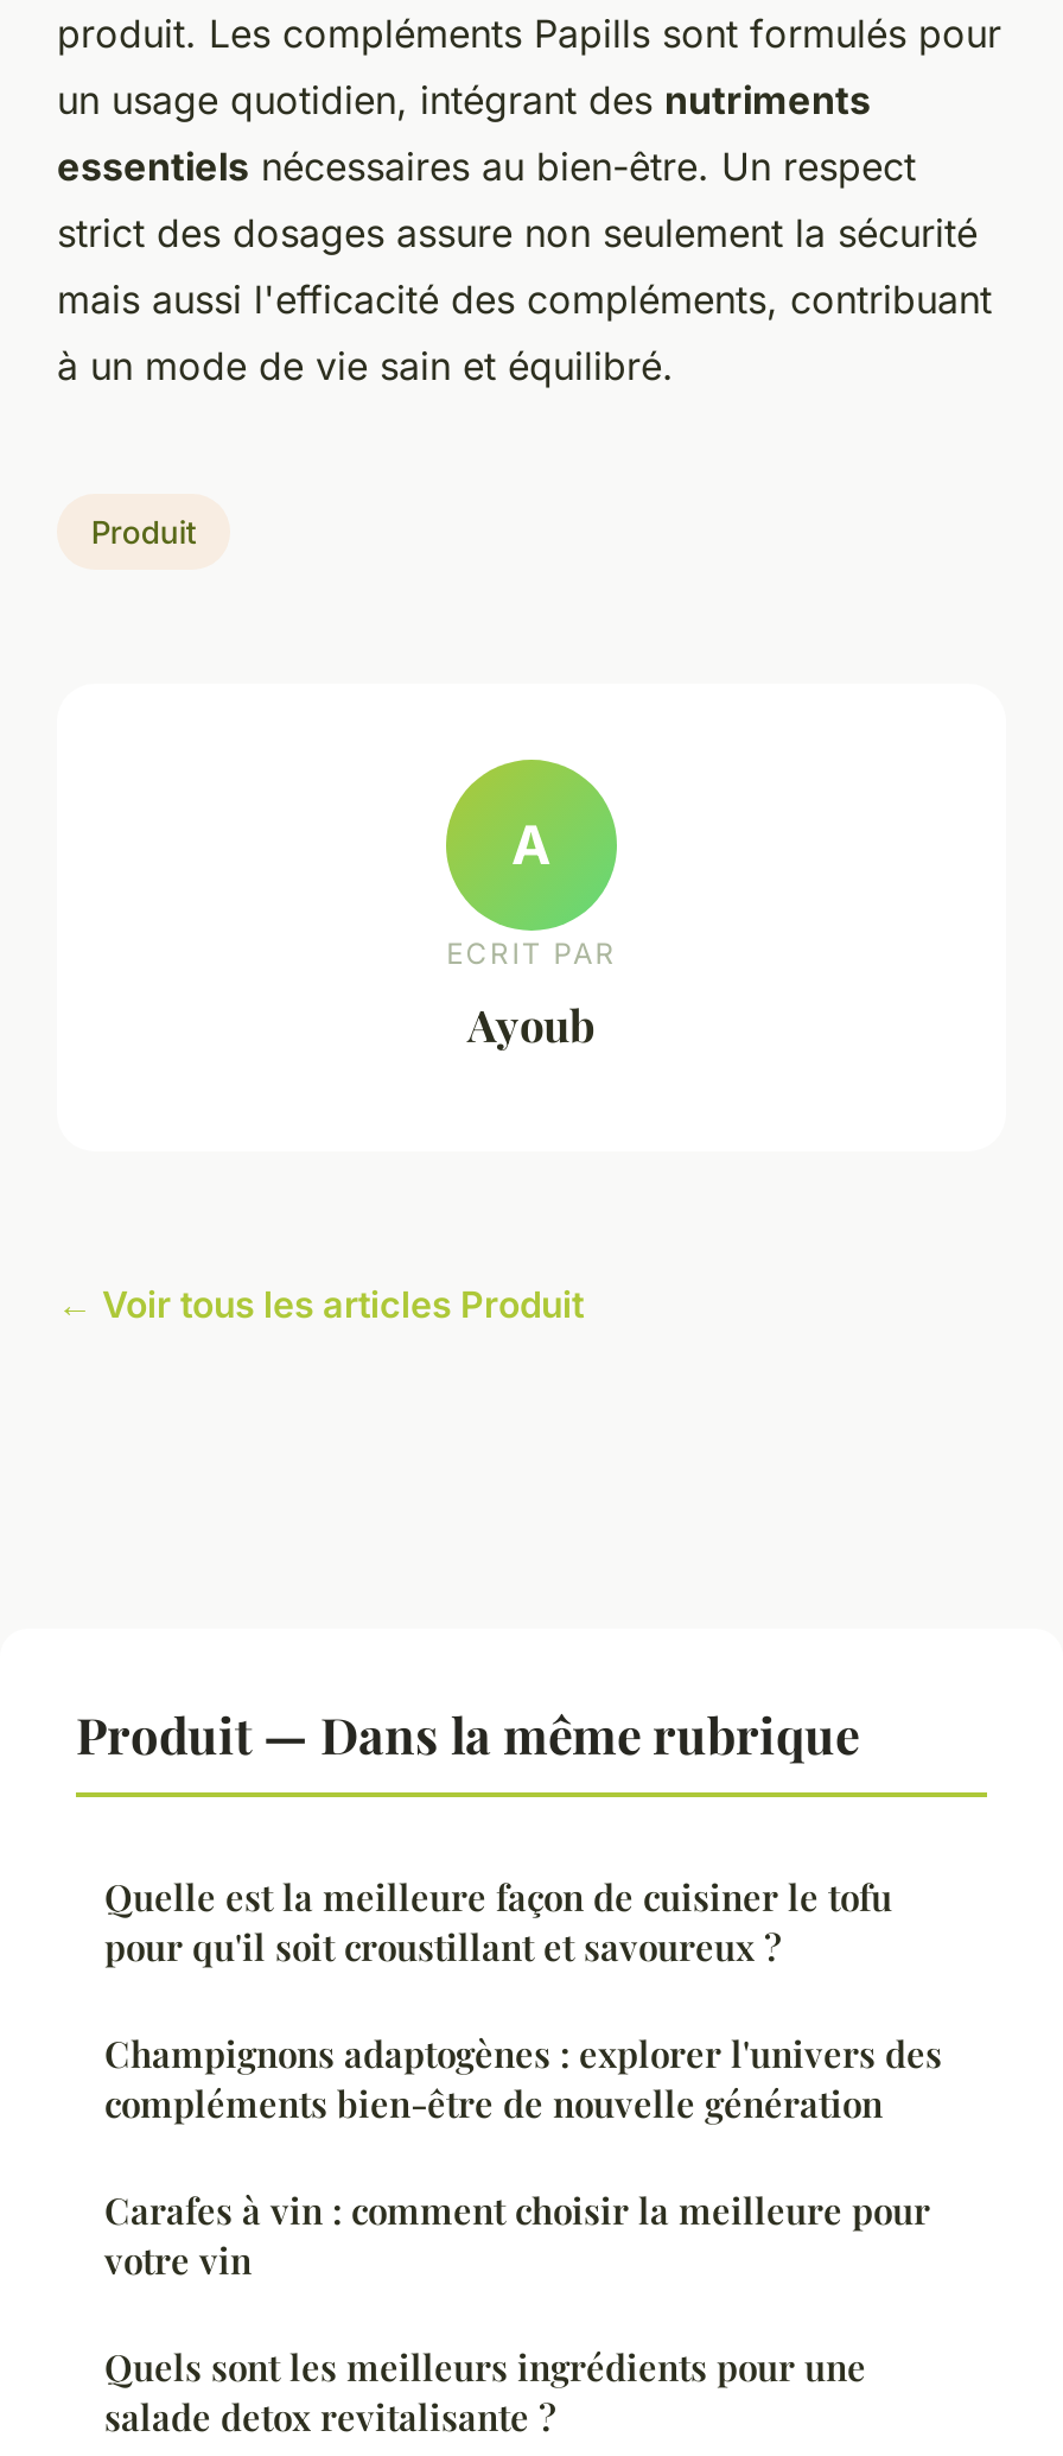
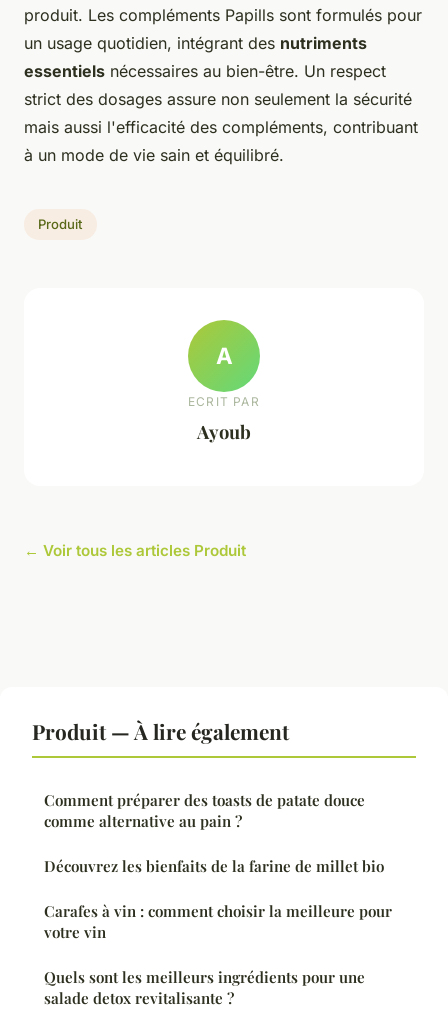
- Produit — Dans la même rubrique
+ Produit — À lire également

- Quelle est la meilleure façon de cuisiner le tofu
- pour qu'il soit croustillant et savoureux ?
+ Comment préparer des toasts de patate douce
+ comme alternative au pain ?

- Champignons adaptogènes : explorer l'univers des
- compléments bien-être de nouvelle génération
+ Découvrez les bienfaits de la farine de millet bio
